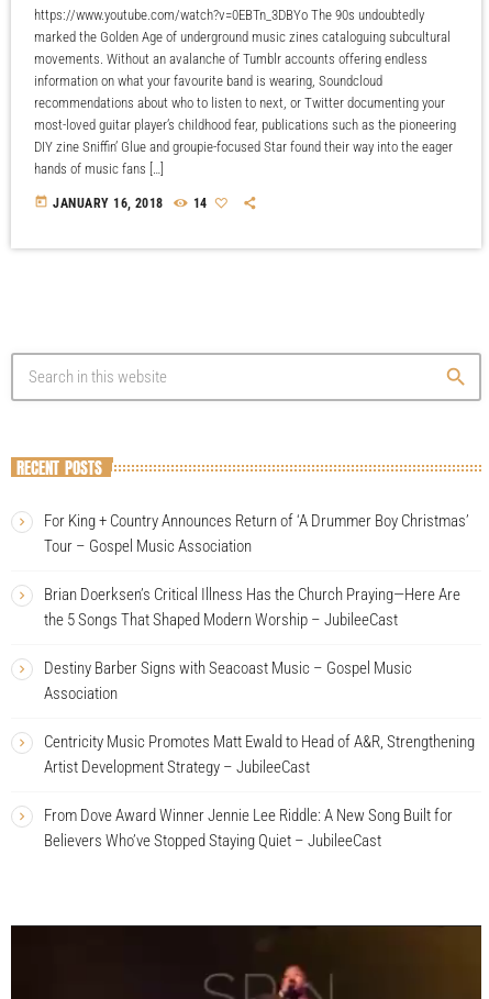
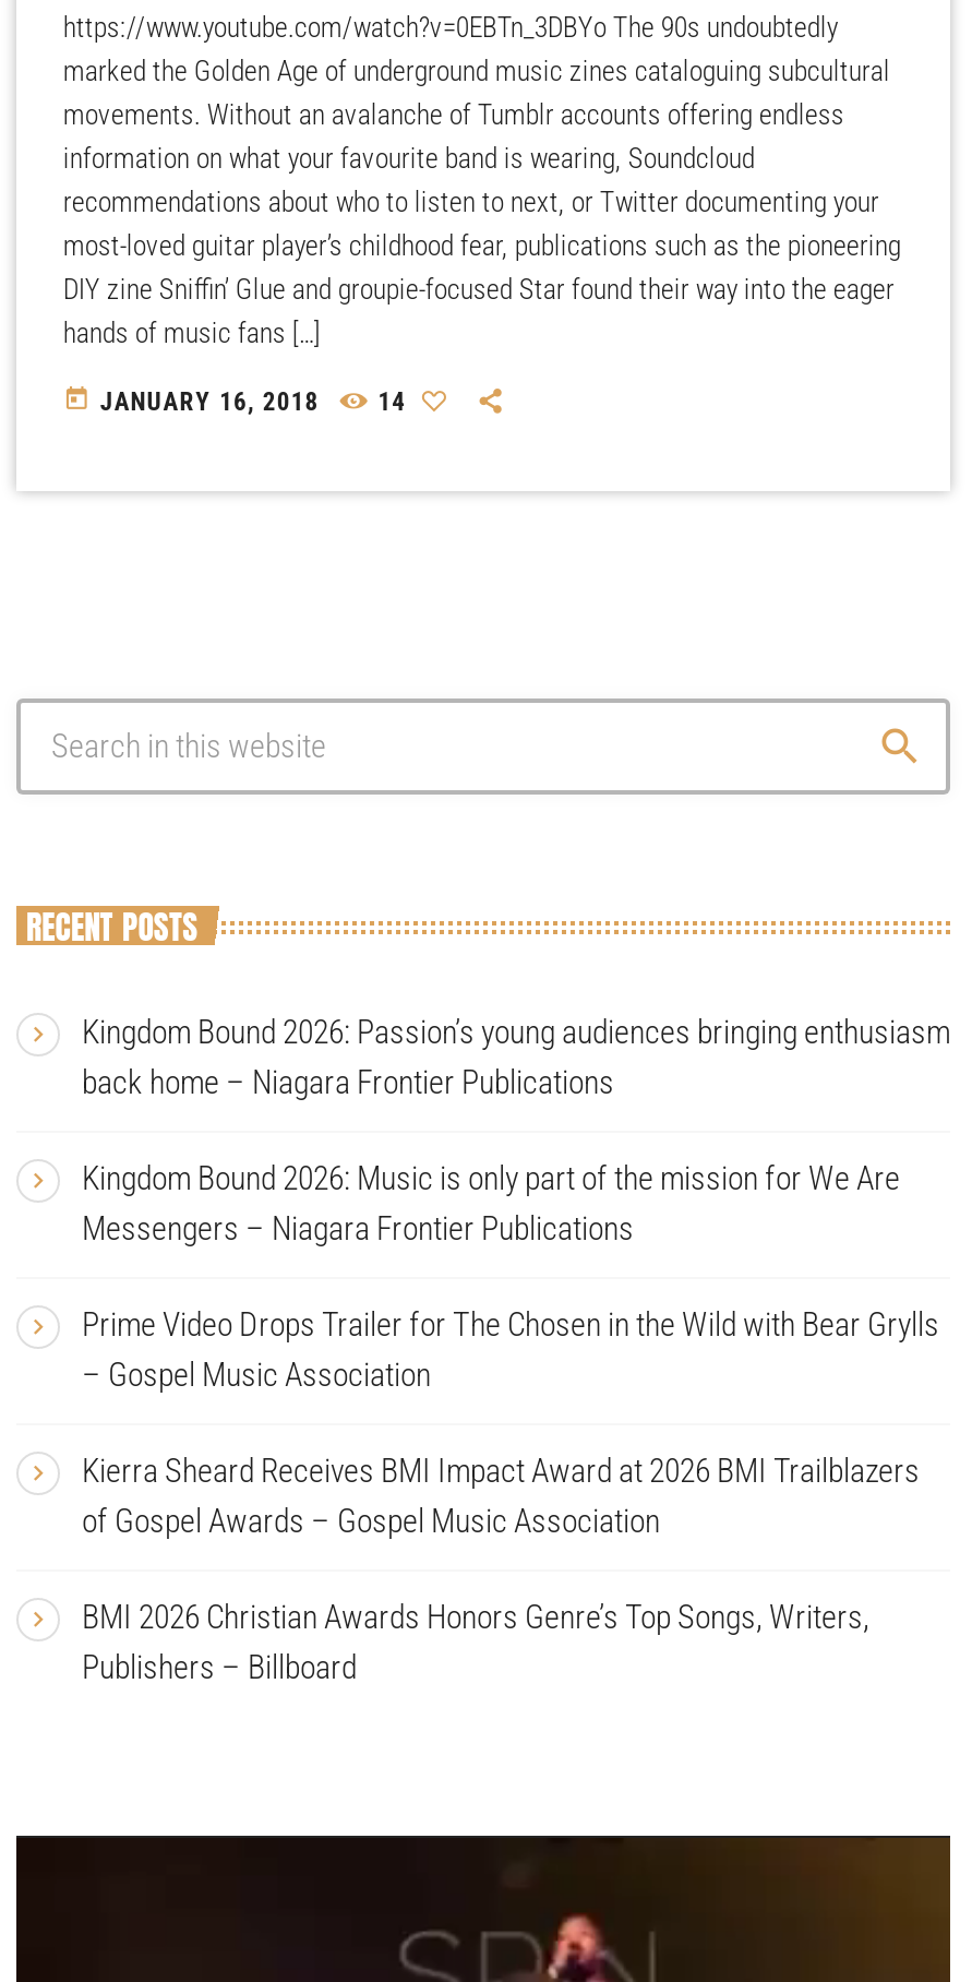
- For King + Country Announces Return of ‘A Drummer Boy Christmas’
- Tour – Gospel Music Association
+ Kingdom Bound 2026: Passion’s young audiences bringing enthusiasm
+ back home – Niagara Frontier Publications

- Brian Doerksen’s Critical Illness Has the Church Praying—Here Are
- the 5 Songs That Shaped Modern Worship – JubileeCast
+ Kingdom Bound 2026: Music is only part of the mission for We Are
+ Messengers – Niagara Frontier Publications

- Destiny Barber Signs with Seacoast Music – Gospel Music
- Association
+ Prime Video Drops Trailer for The Chosen in the Wild with Bear Grylls
+ – Gospel Music Association

- Centricity Music Promotes Matt Ewald to Head of A&R, Strengthening
- Artist Development Strategy – JubileeCast
+ Kierra Sheard Receives BMI Impact Award at 2026 BMI Trailblazers
+ of Gospel Awards – Gospel Music Association

- From Dove Award Winner Jennie Lee Riddle: A New Song Built for
- Believers Who’ve Stopped Staying Quiet – JubileeCast
+ BMI 2026 Christian Awards Honors Genre’s Top Songs, Writers,
+ Publishers – Billboard
